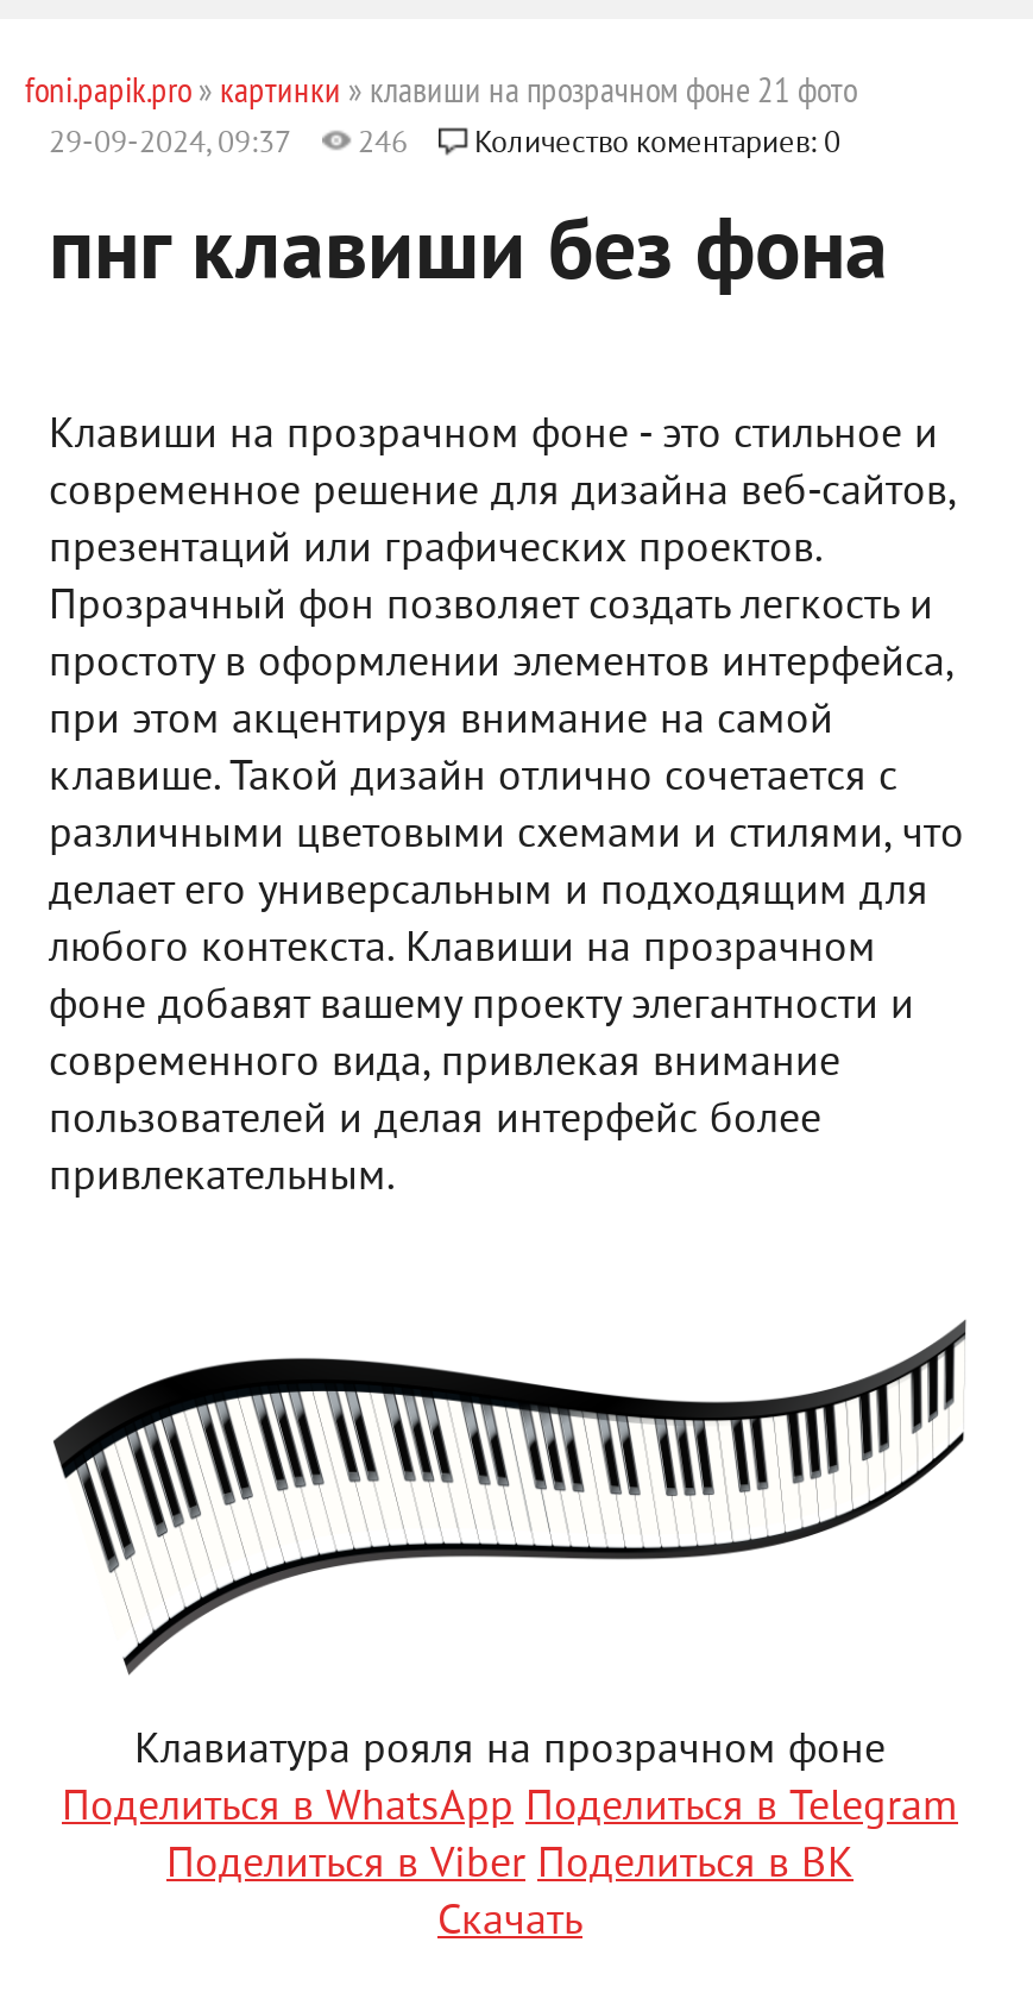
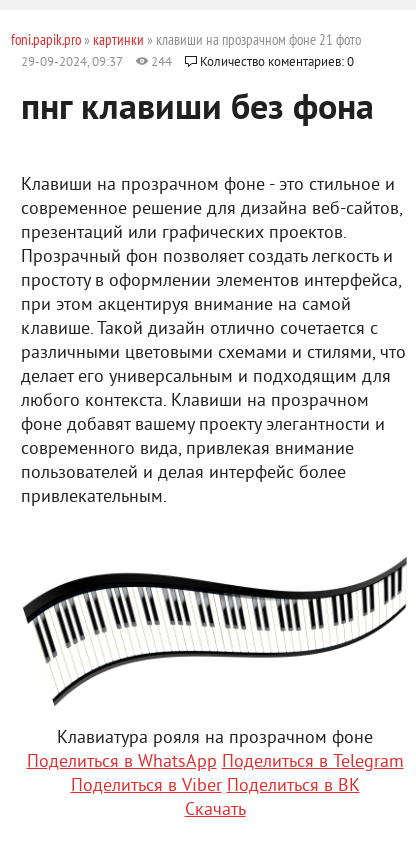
- 29-09-2024, 09:37 246 Количество коментариев: 0
+ 29-09-2024, 09:37 244 Количество коментариев: 0
